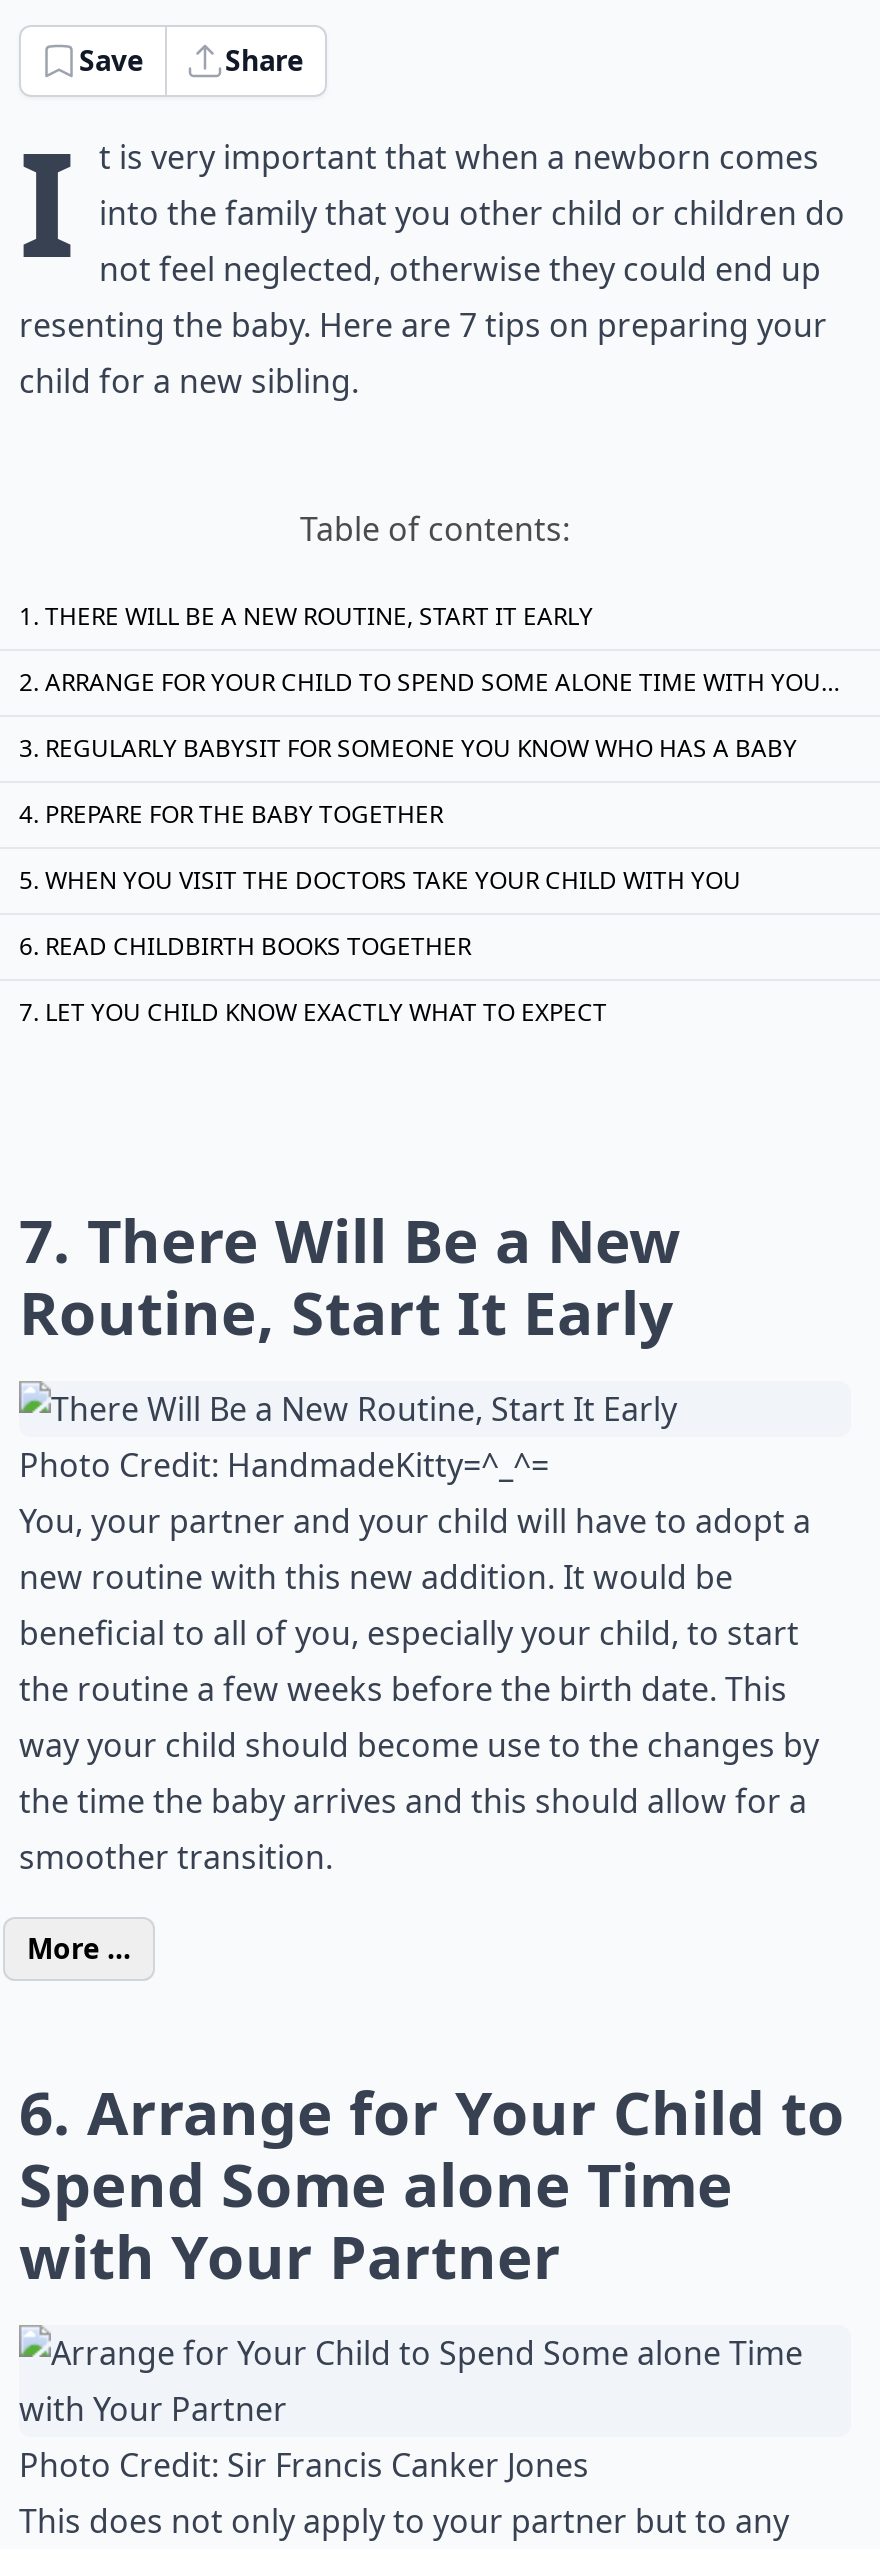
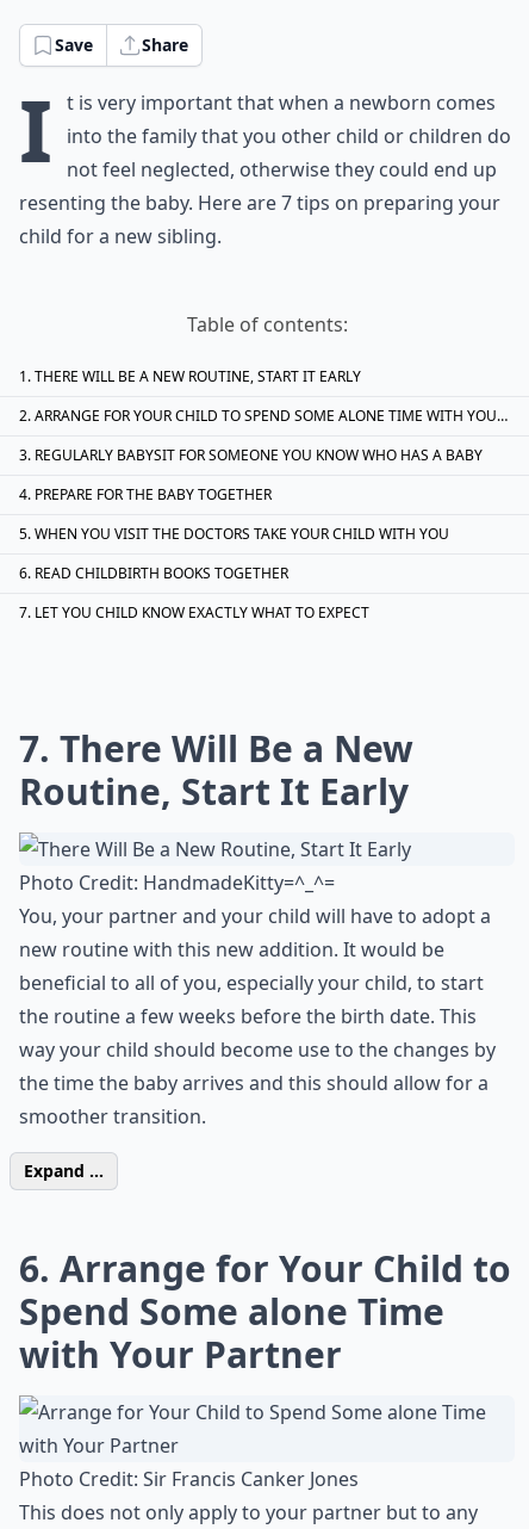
- More ...
+ Expand ...
